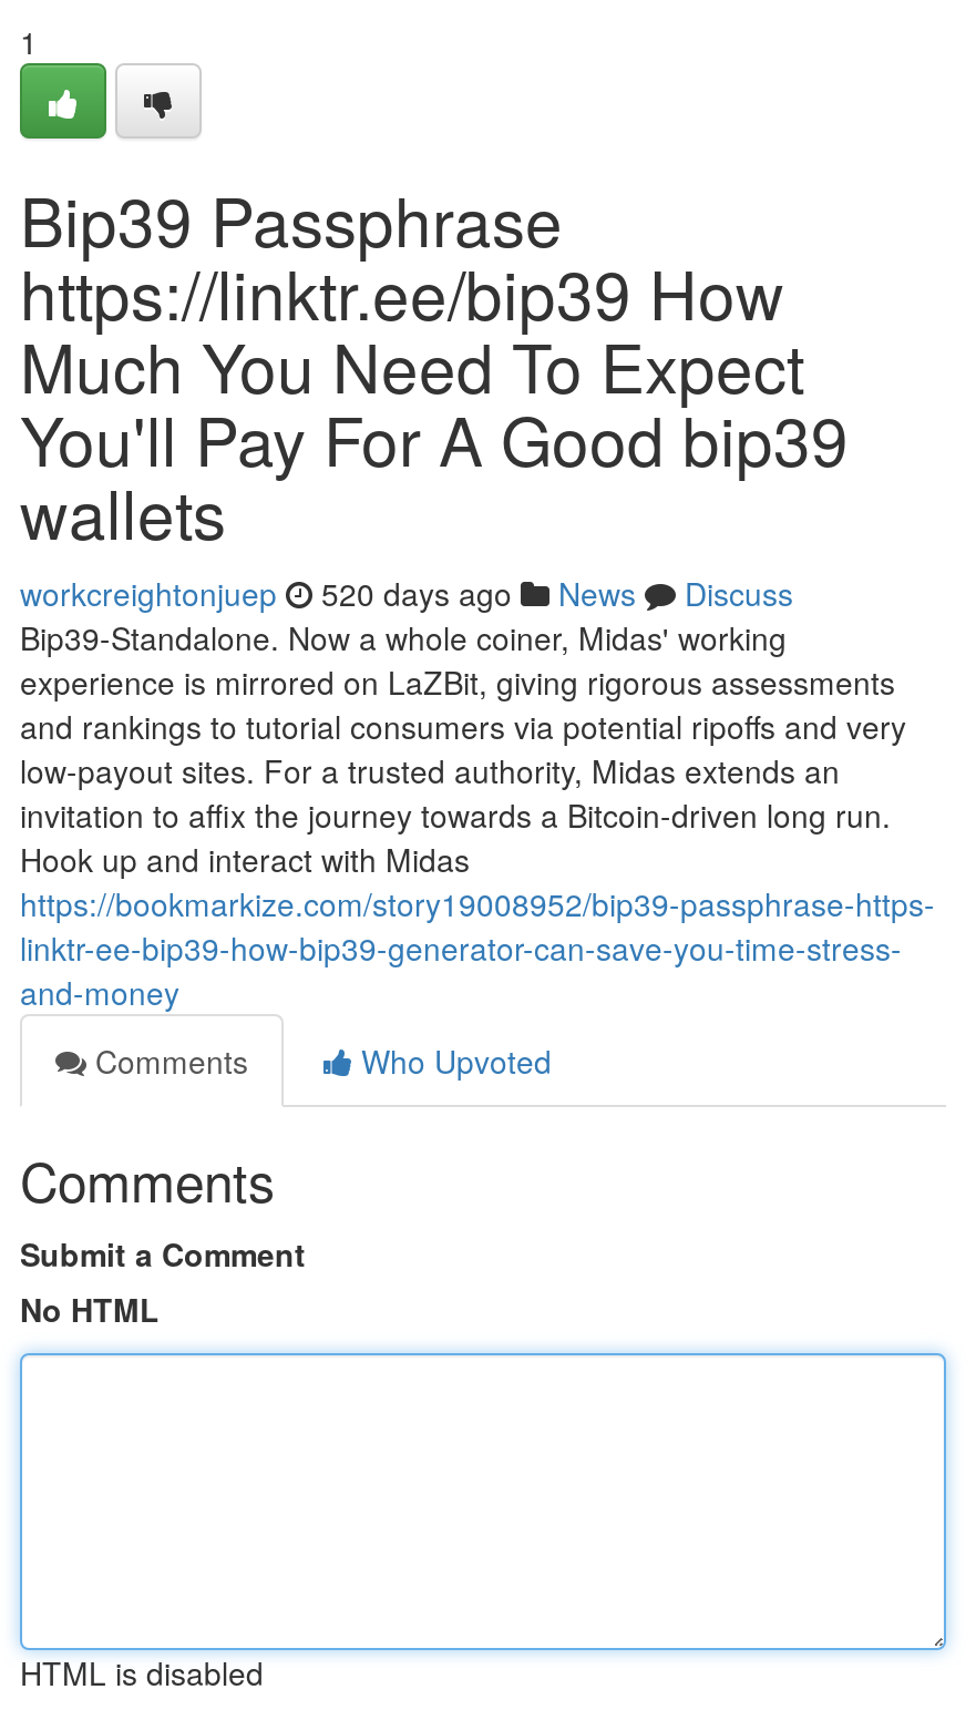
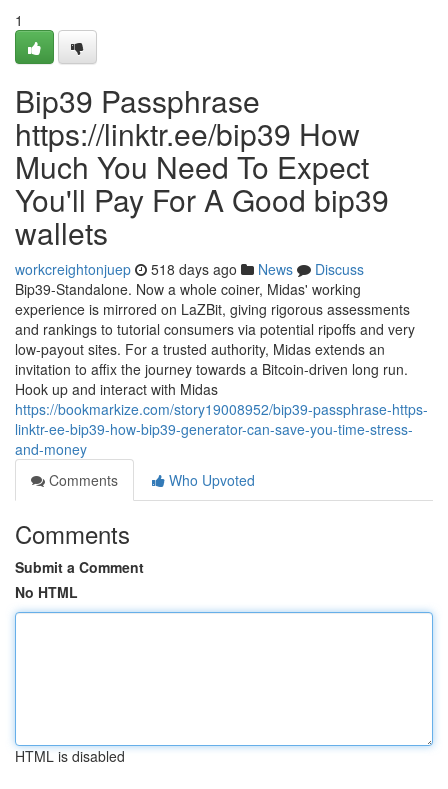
- workcreightonjuep 520 days ago News Discuss
+ workcreightonjuep 518 days ago News Discuss
